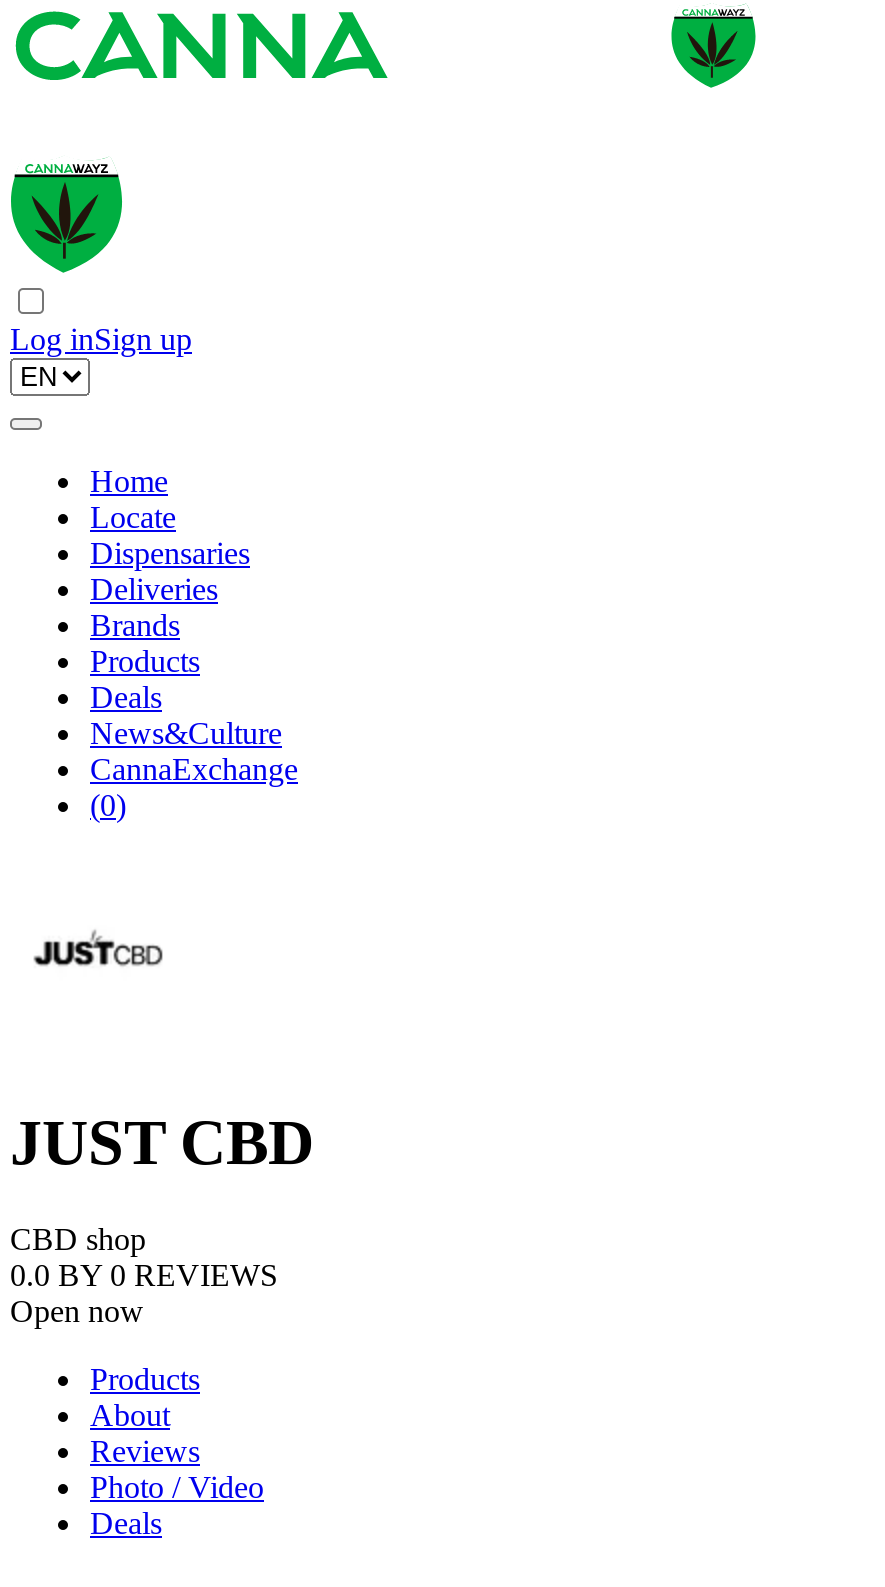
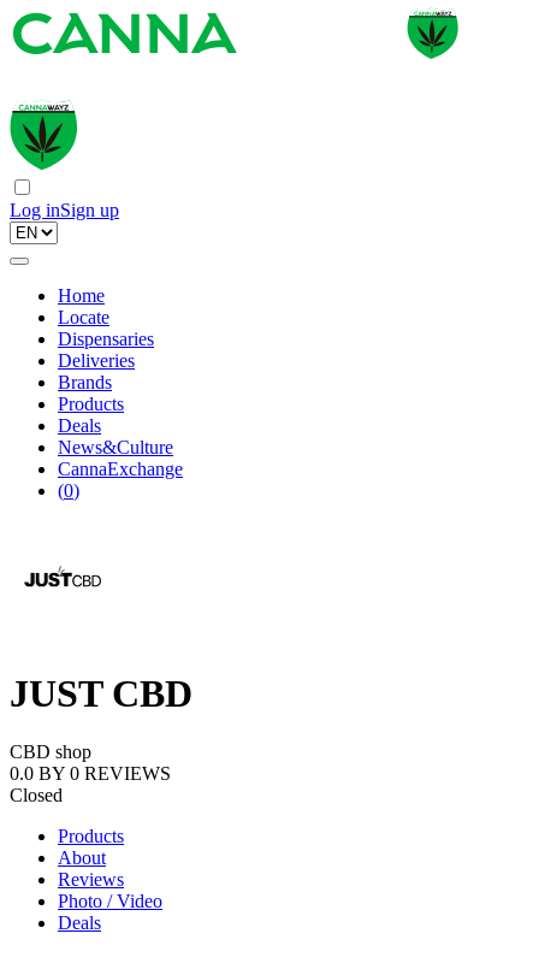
- Open now
+ Closed
